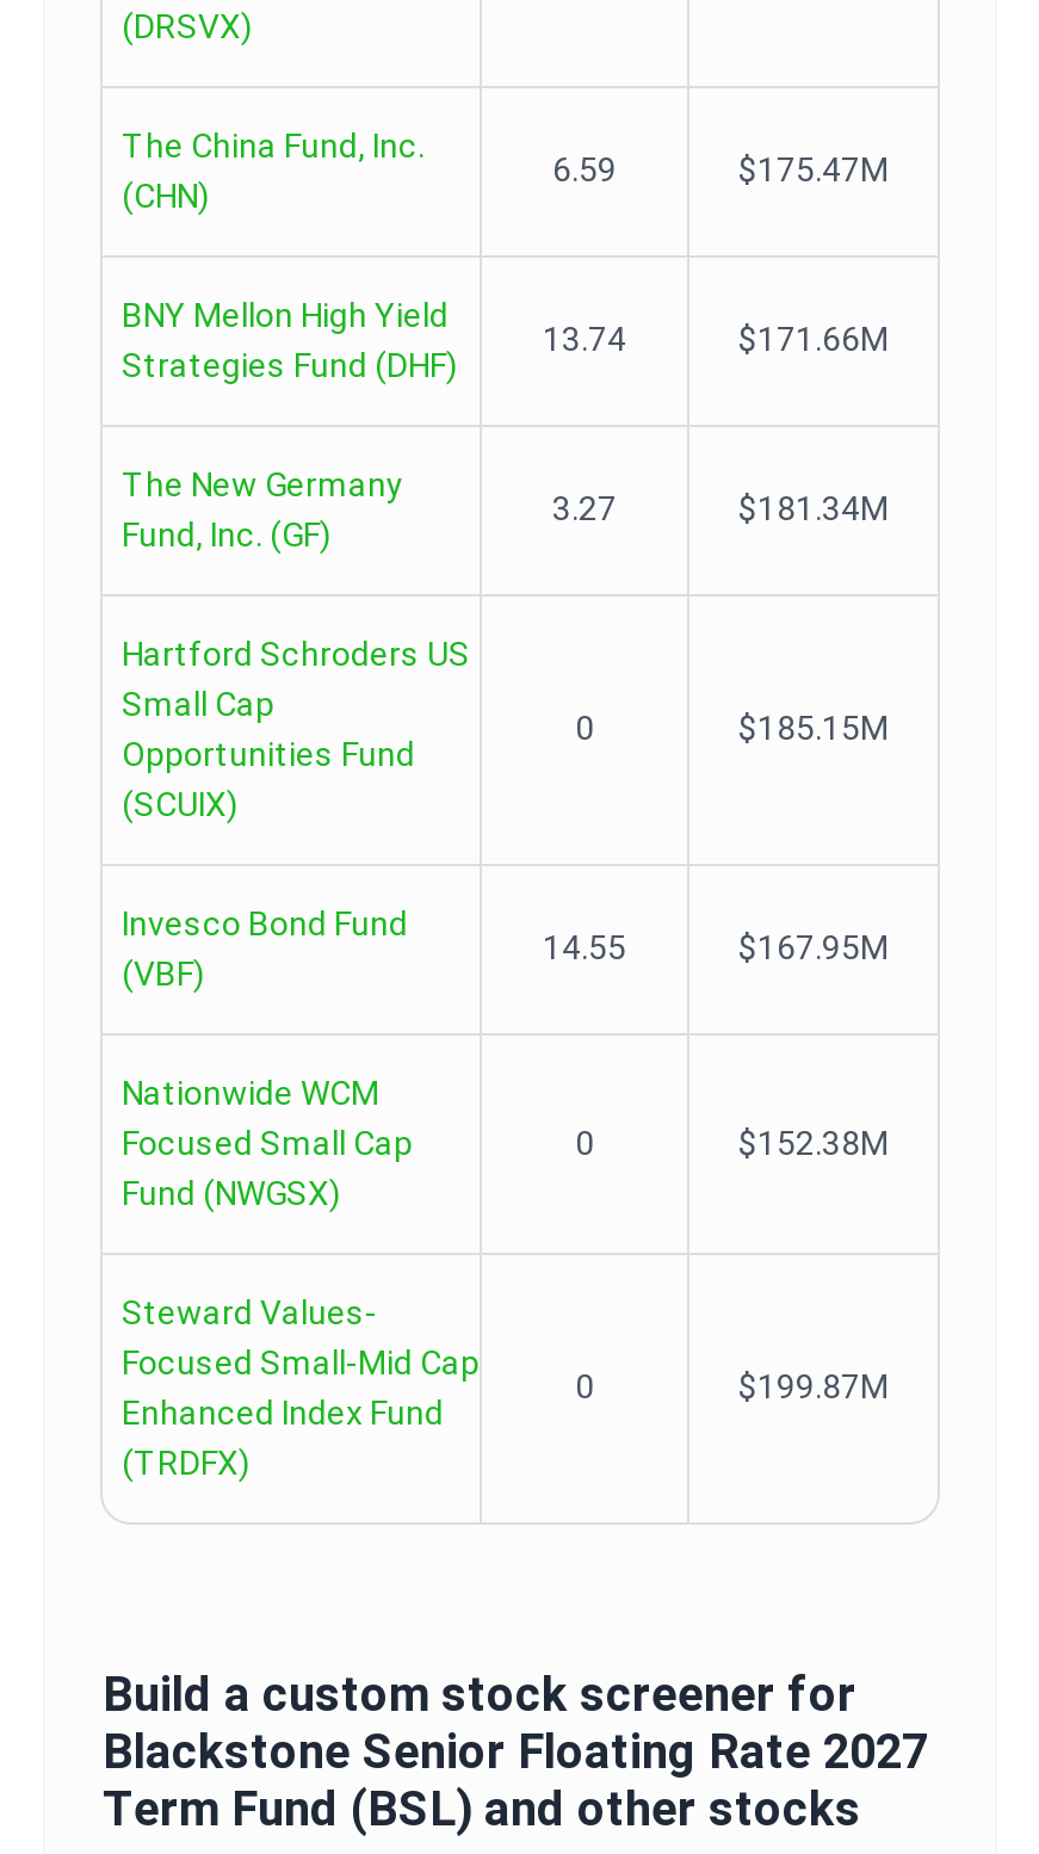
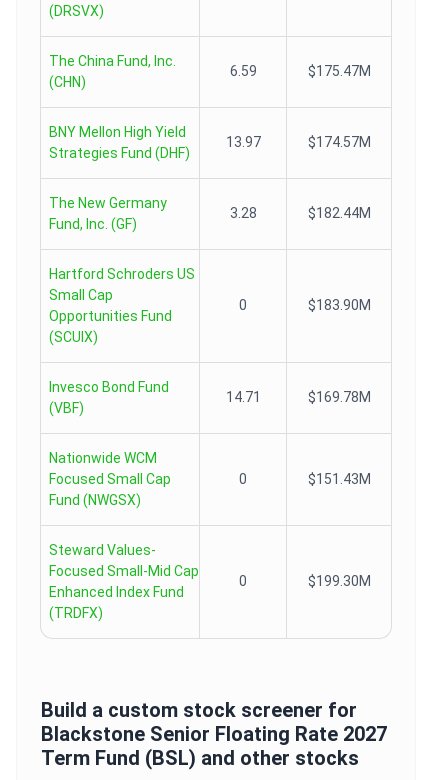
- 13.74
- $171.66M
+ 13.97
+ $174.57M

- 3.27
- $181.34M
+ 3.28
+ $182.44M

- $185.15M
+ $183.90M

- 14.55
- $167.95M
+ 14.71
+ $169.78M

- $152.38M
+ $151.43M

- $199.87M
+ $199.30M
